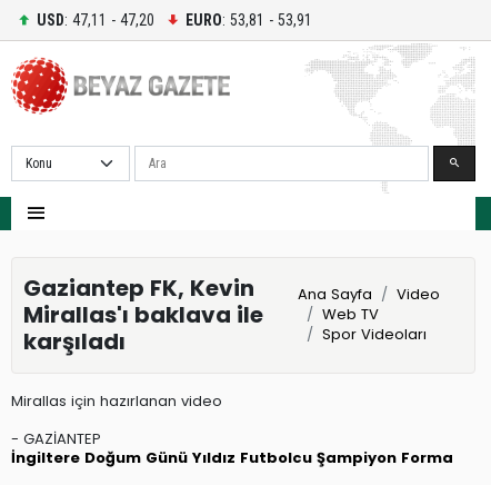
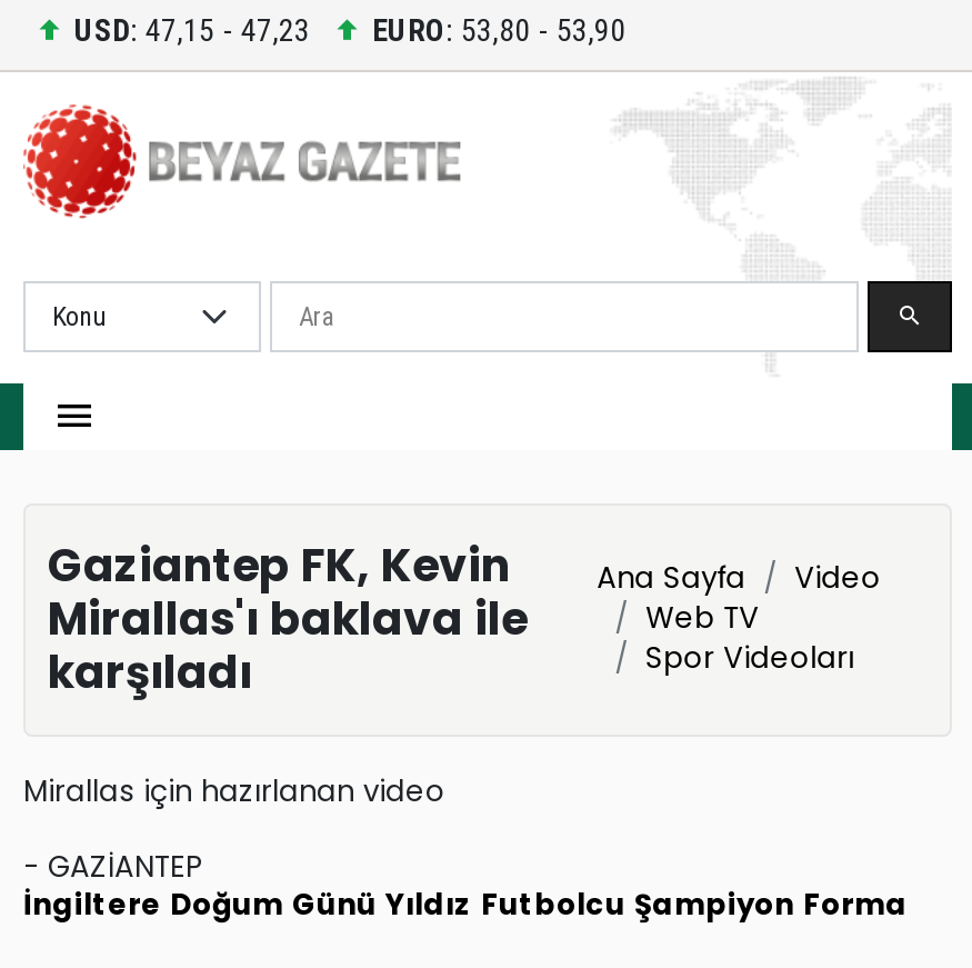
- USD: 47,11 - 47,20
+ USD: 47,15 - 47,23

- EURO: 53,81 - 53,91
+ EURO: 53,80 - 53,90
